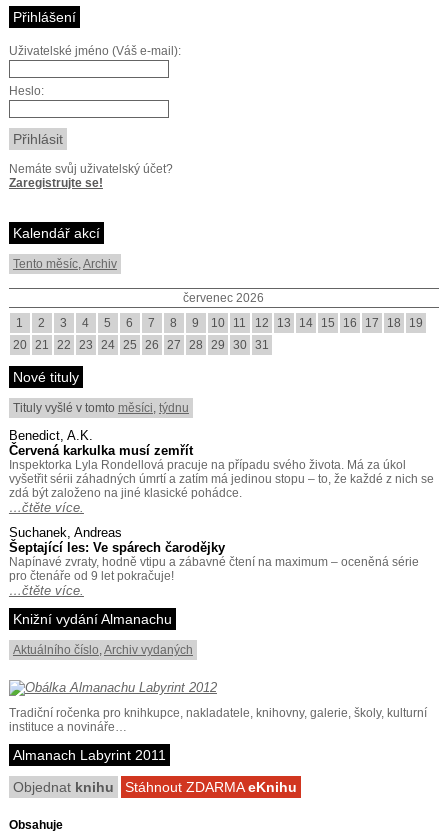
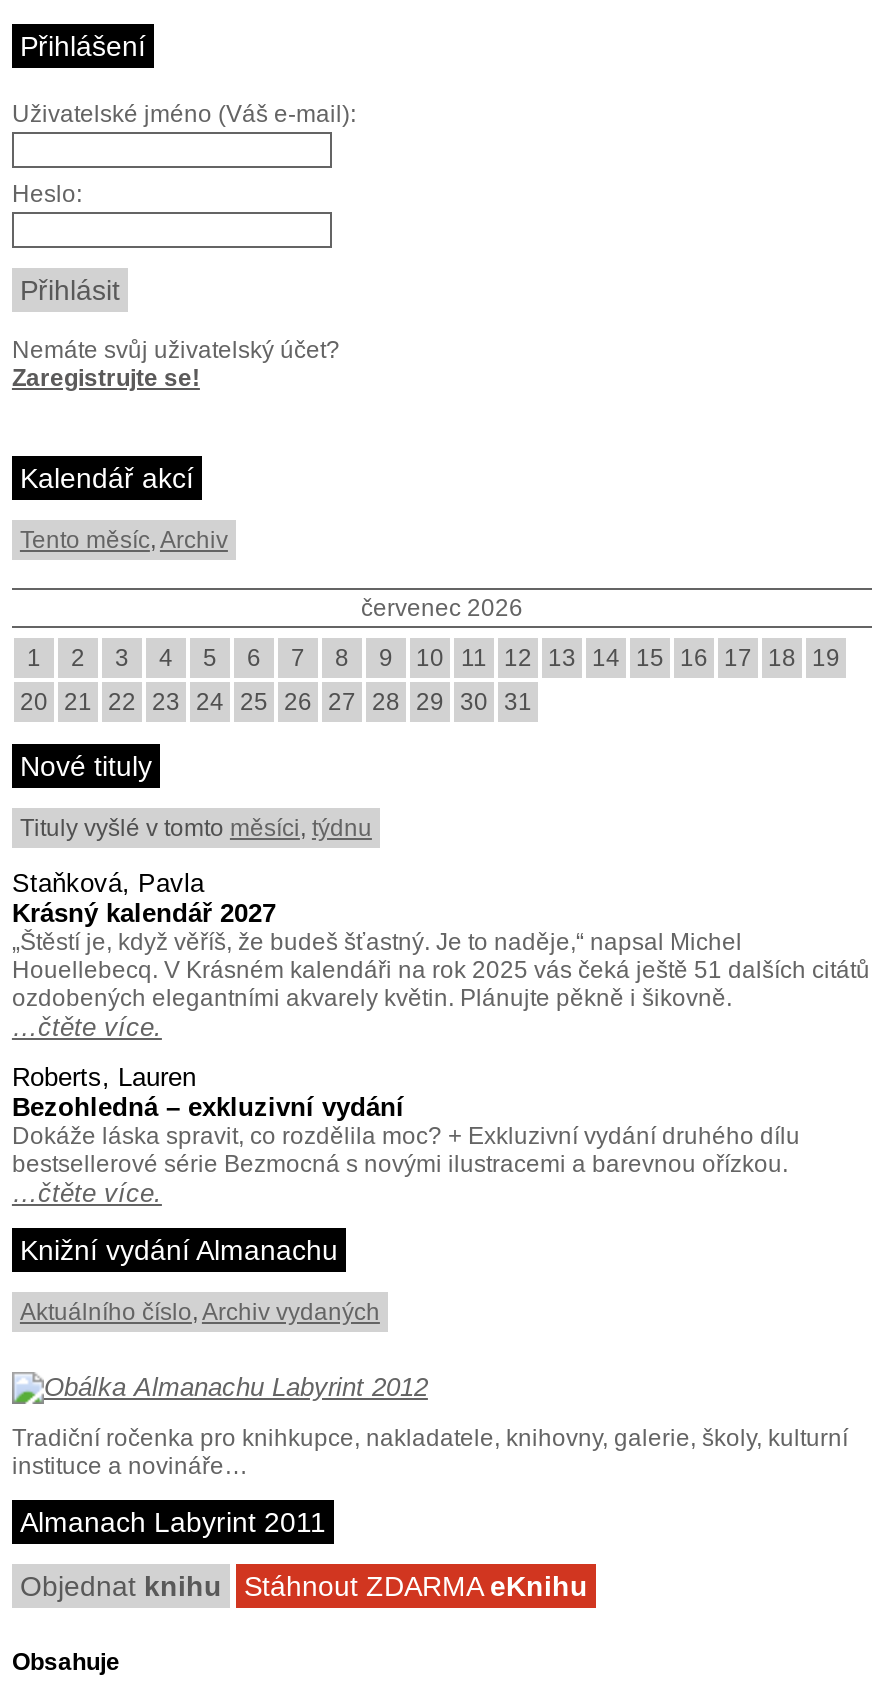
- Benedict, A.K.
- Červená karkulka musí zemřít
- Inspektorka Lyla Rondellová pracuje na případu svého života. Má za úkol
- vyšetřit sérii záhadných úmrtí a zatím má jedinou stopu – to, že každé z nich se
- zdá být založeno na jiné klasické pohádce.
+ Staňková, Pavla
+ Krásný kalendář 2027
+ „Štěstí je, když věříš, že budeš šťastný. Je to naděje,“ napsal Michel
+ Houellebecq. V Krásném kalendáři na rok 2025 vás čeká ještě 51 dalších citátů
+ ozdobených elegantními akvarely květin. Plánujte pěkně i šikovně.

- Suchanek, Andreas
- Šeptající les: Ve spárech čarodějky
- Napínavé zvraty, hodně vtipu a zábavné čtení na maximum – oceněná série
- pro čtenáře od 9 let pokračuje!
+ Roberts, Lauren
+ Bezohledná – exkluzivní vydání
+ Dokáže láska spravit, co rozdělila moc? + Exkluzivní vydání druhého dílu
+ bestsellerové série Bezmocná s novými ilustracemi a barevnou ořízkou.
